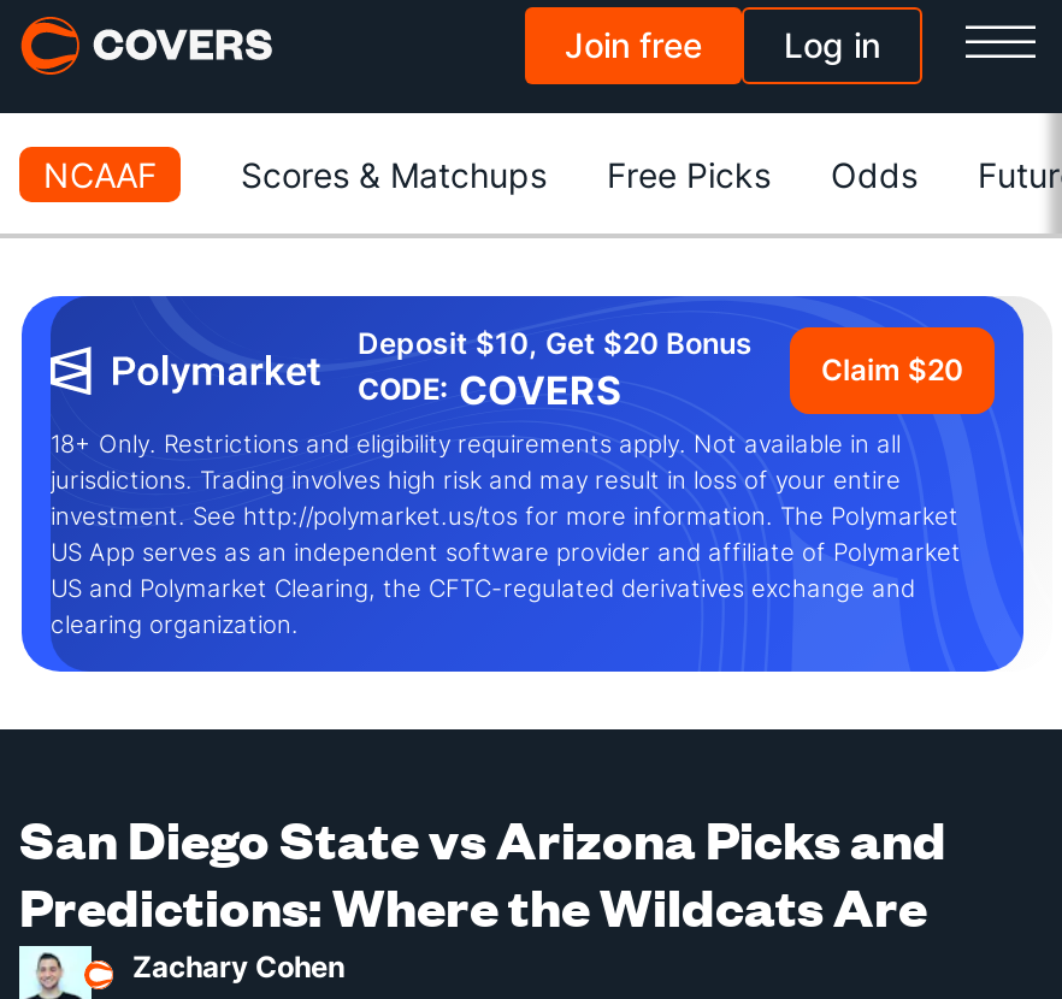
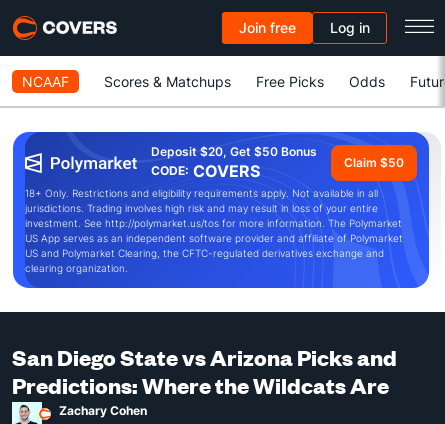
- Deposit $10, Get $20 Bonus
+ Deposit $20, Get $50 Bonus

- Claim $20
+ Claim $50
